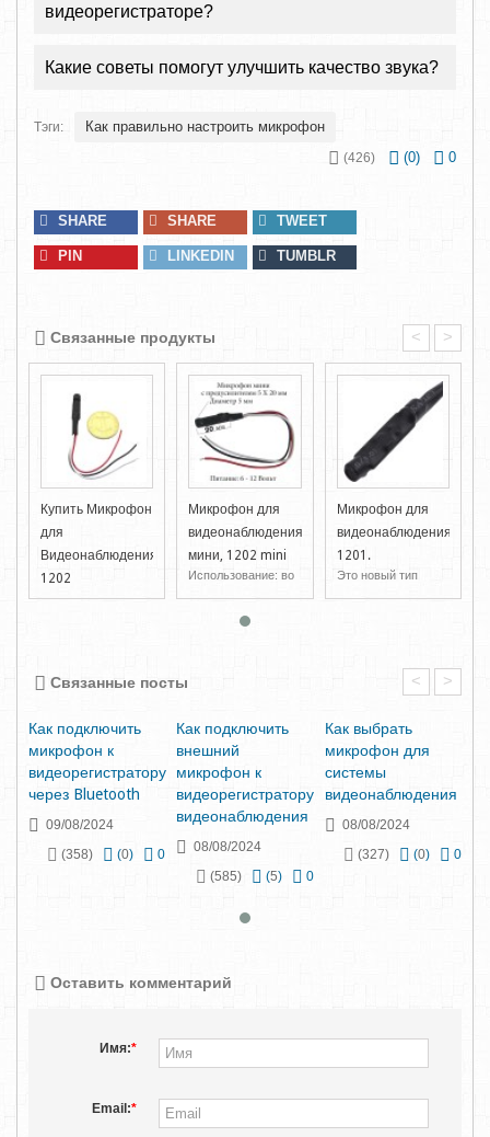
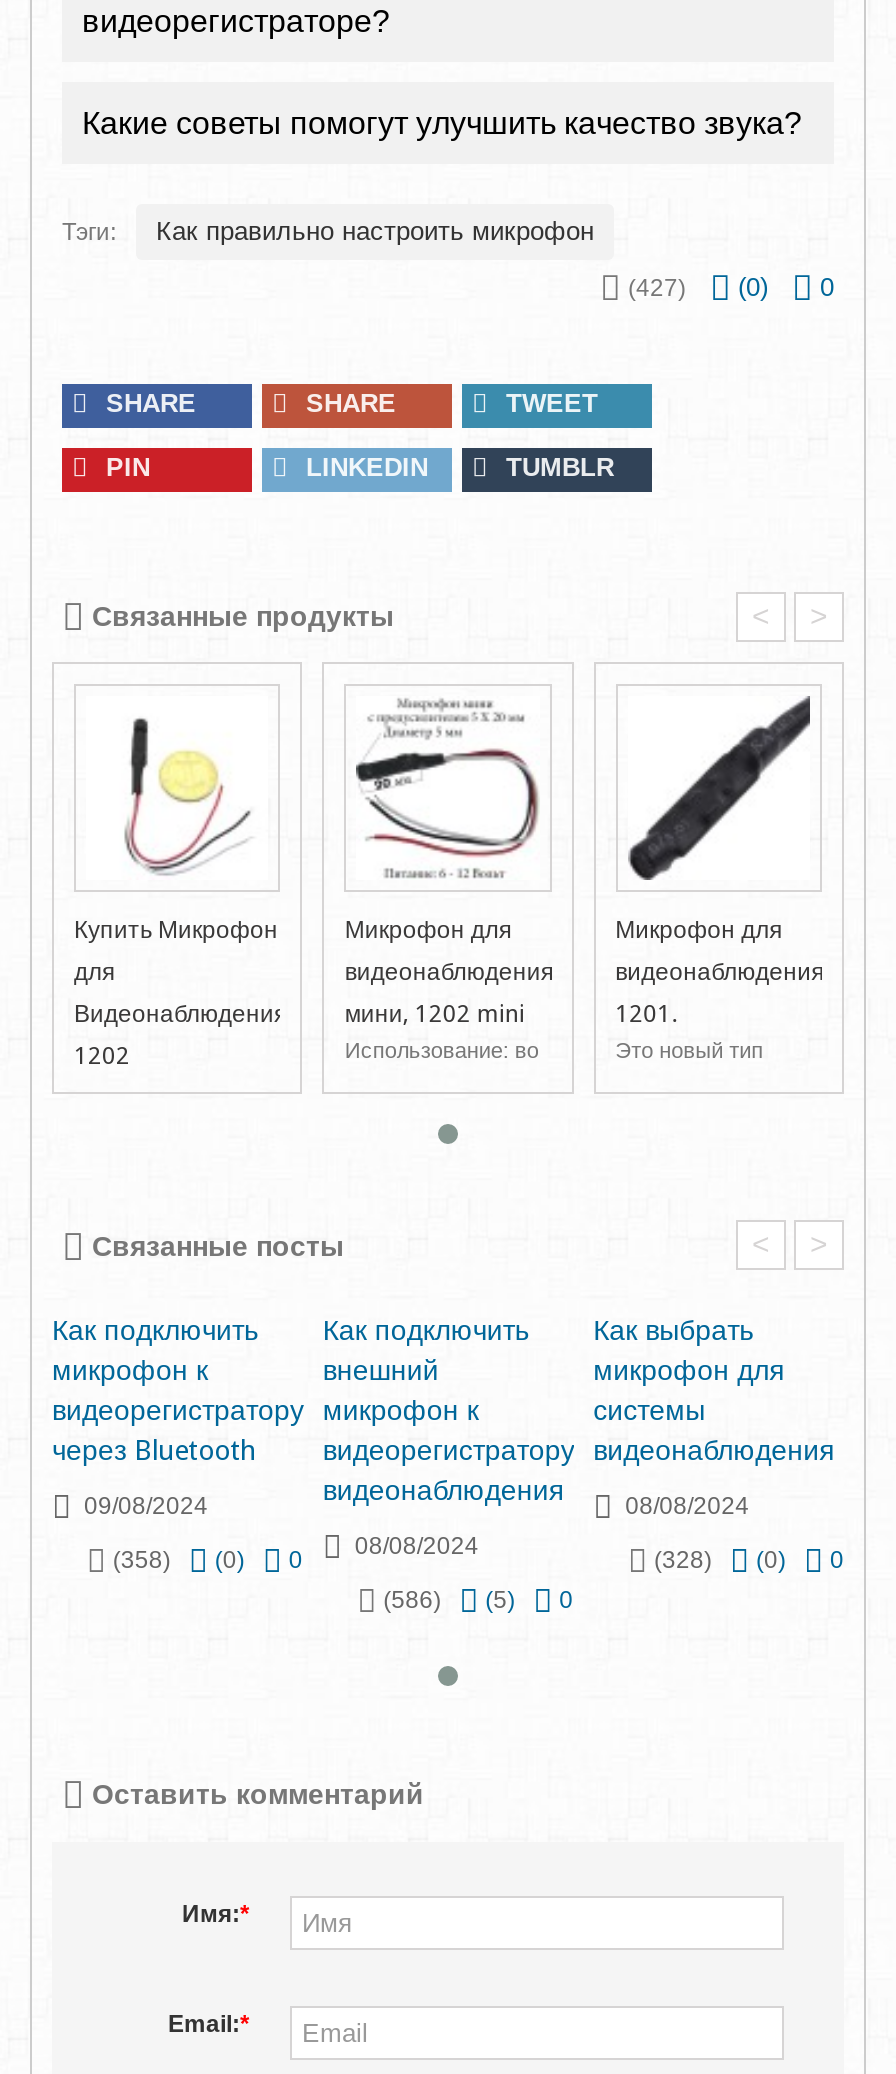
- (426) (0) 0
+ (427) (0) 0

- (327) (0) 0
+ (328) (0) 0

- (585) (5) 0
+ (586) (5) 0
